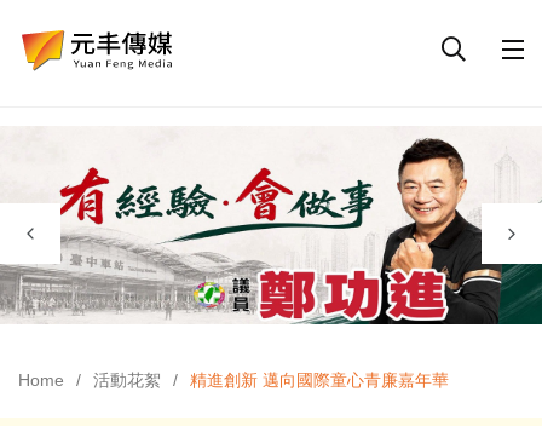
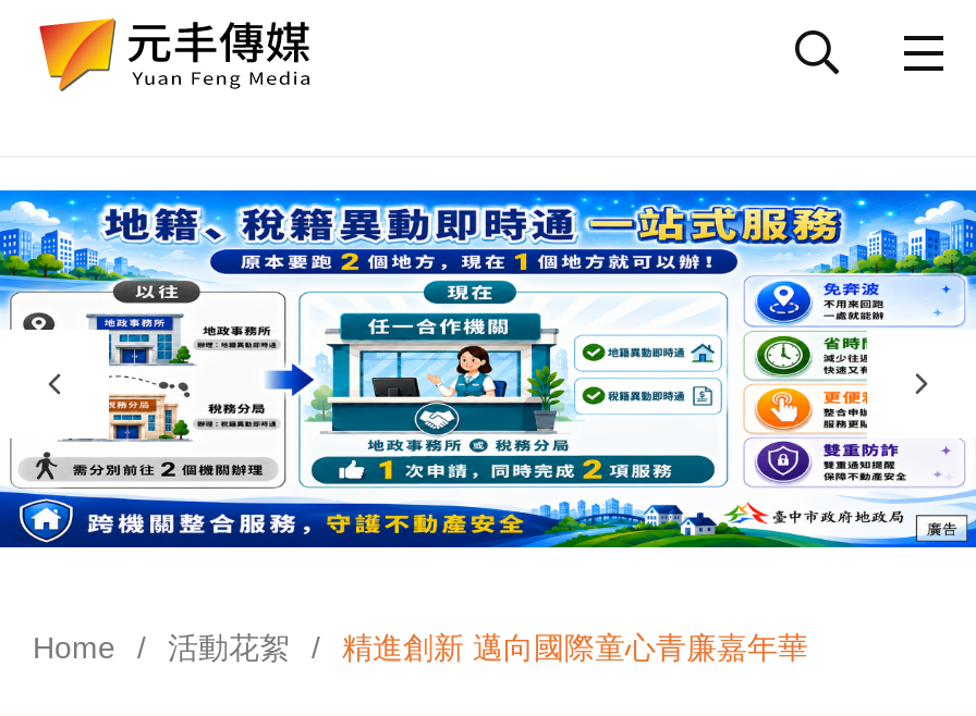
- [image]
+ [image]
